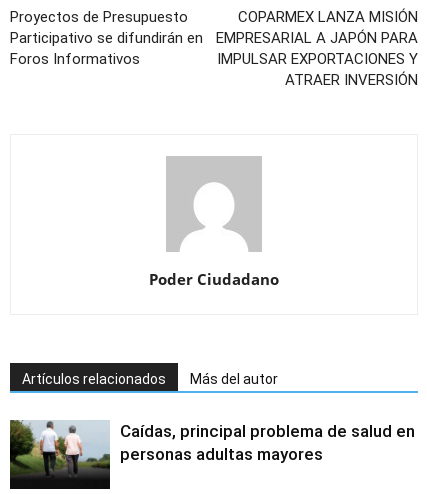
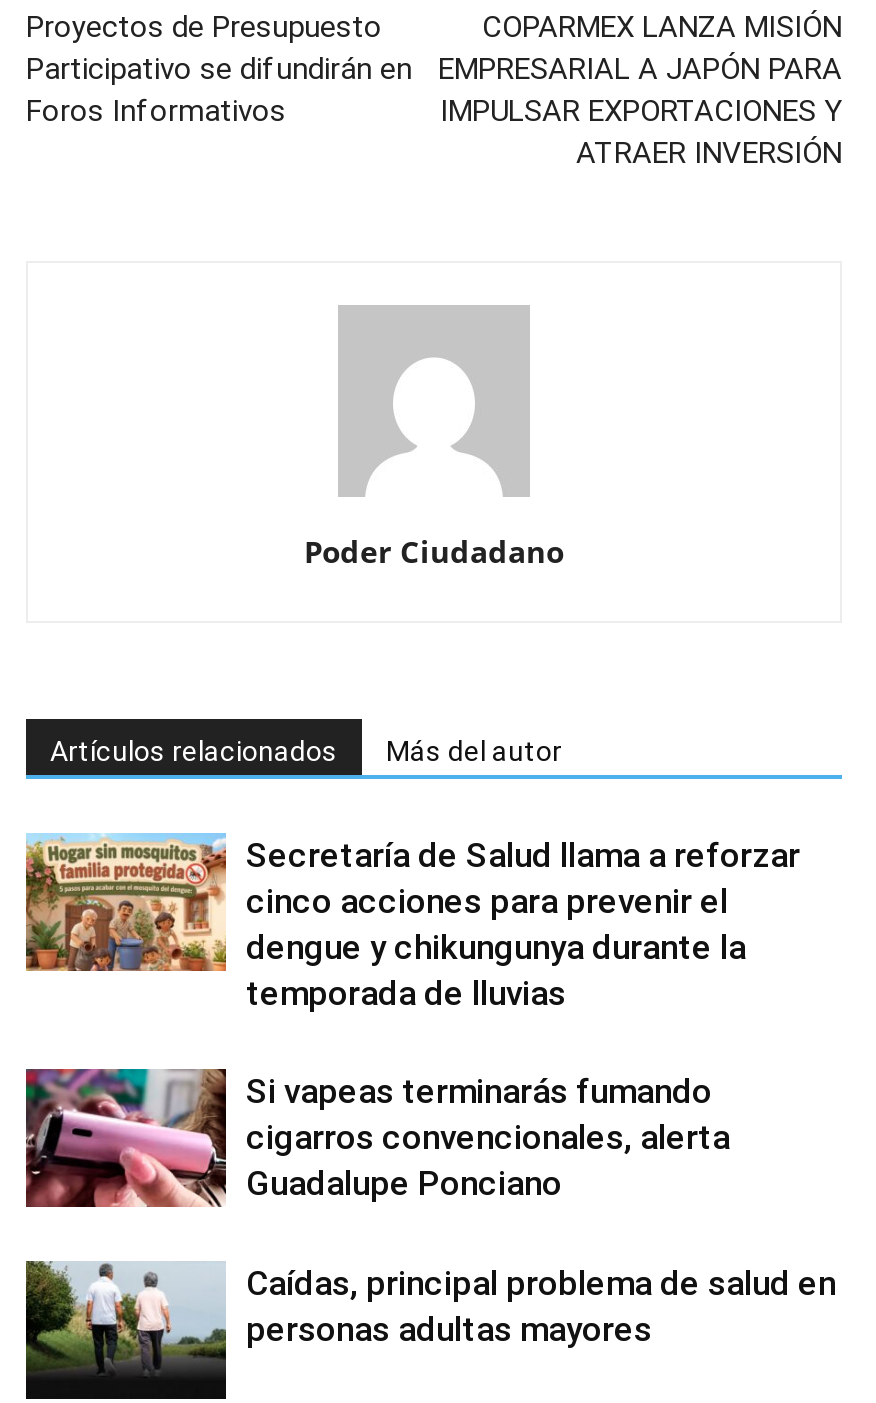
+ [image]
+ Secretaría de Salud llama a reforzar
+ cinco acciones para prevenir el
+ dengue y chikungunya durante la
+ temporada de lluvias
+ Si vapeas terminarás fumando
+ cigarros convencionales, alerta
+ Guadalupe Ponciano

+ [image]
